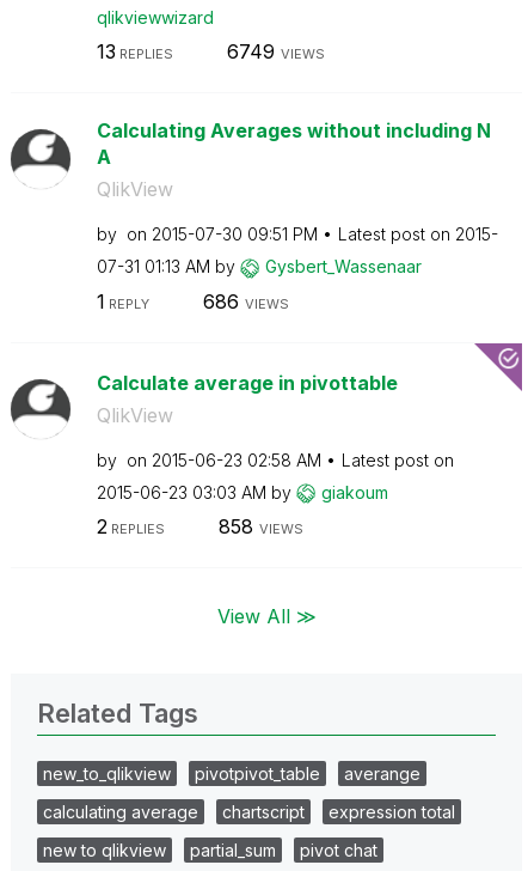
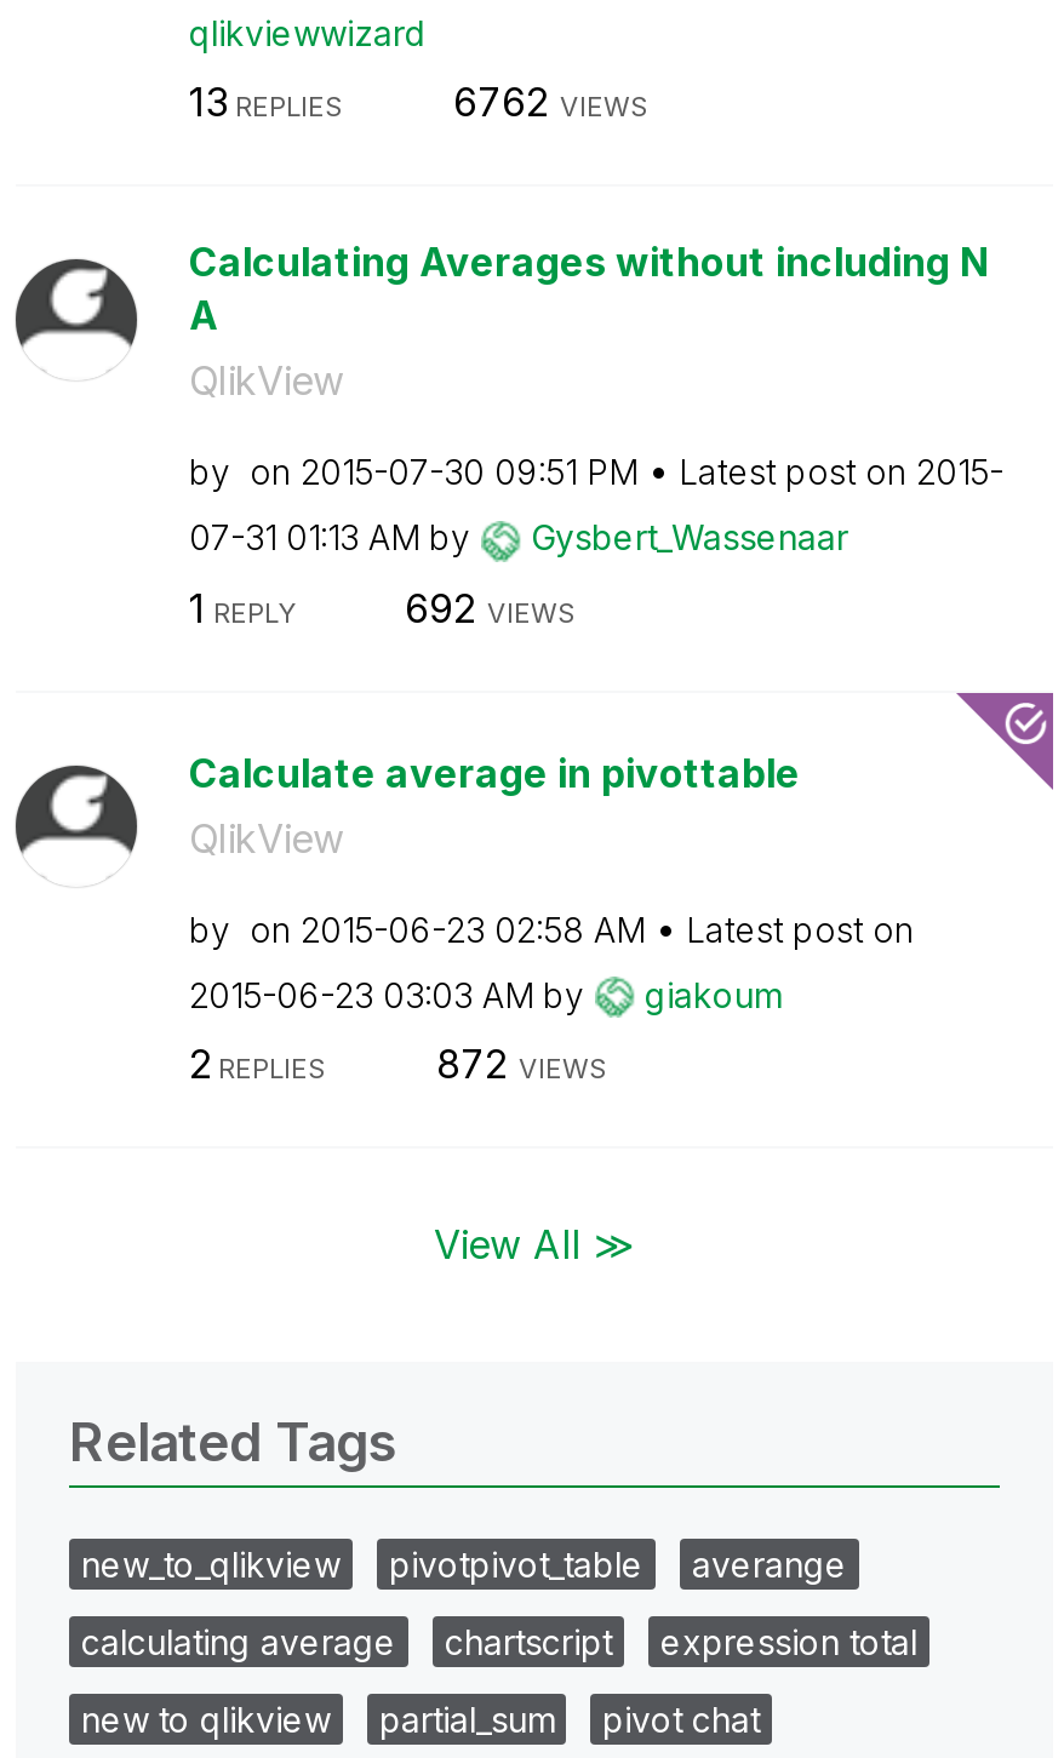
- 6749 VIEWS
+ 6762 VIEWS

- 686 VIEWS
+ 692 VIEWS

- 858 VIEWS
+ 872 VIEWS
